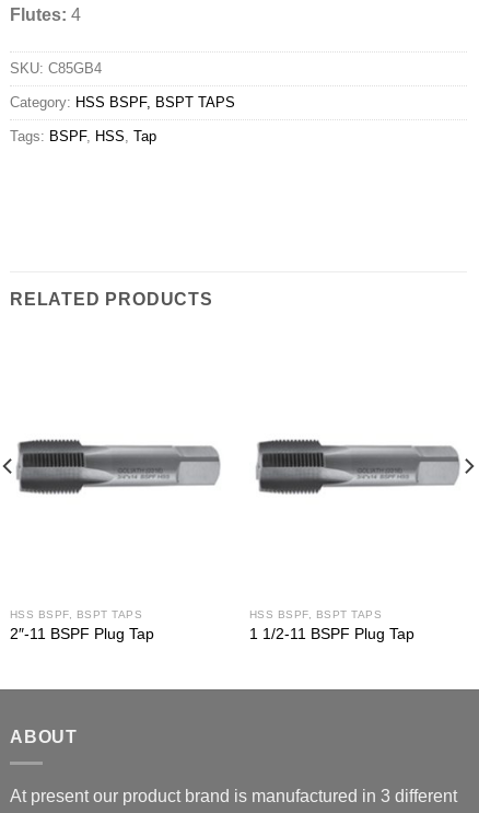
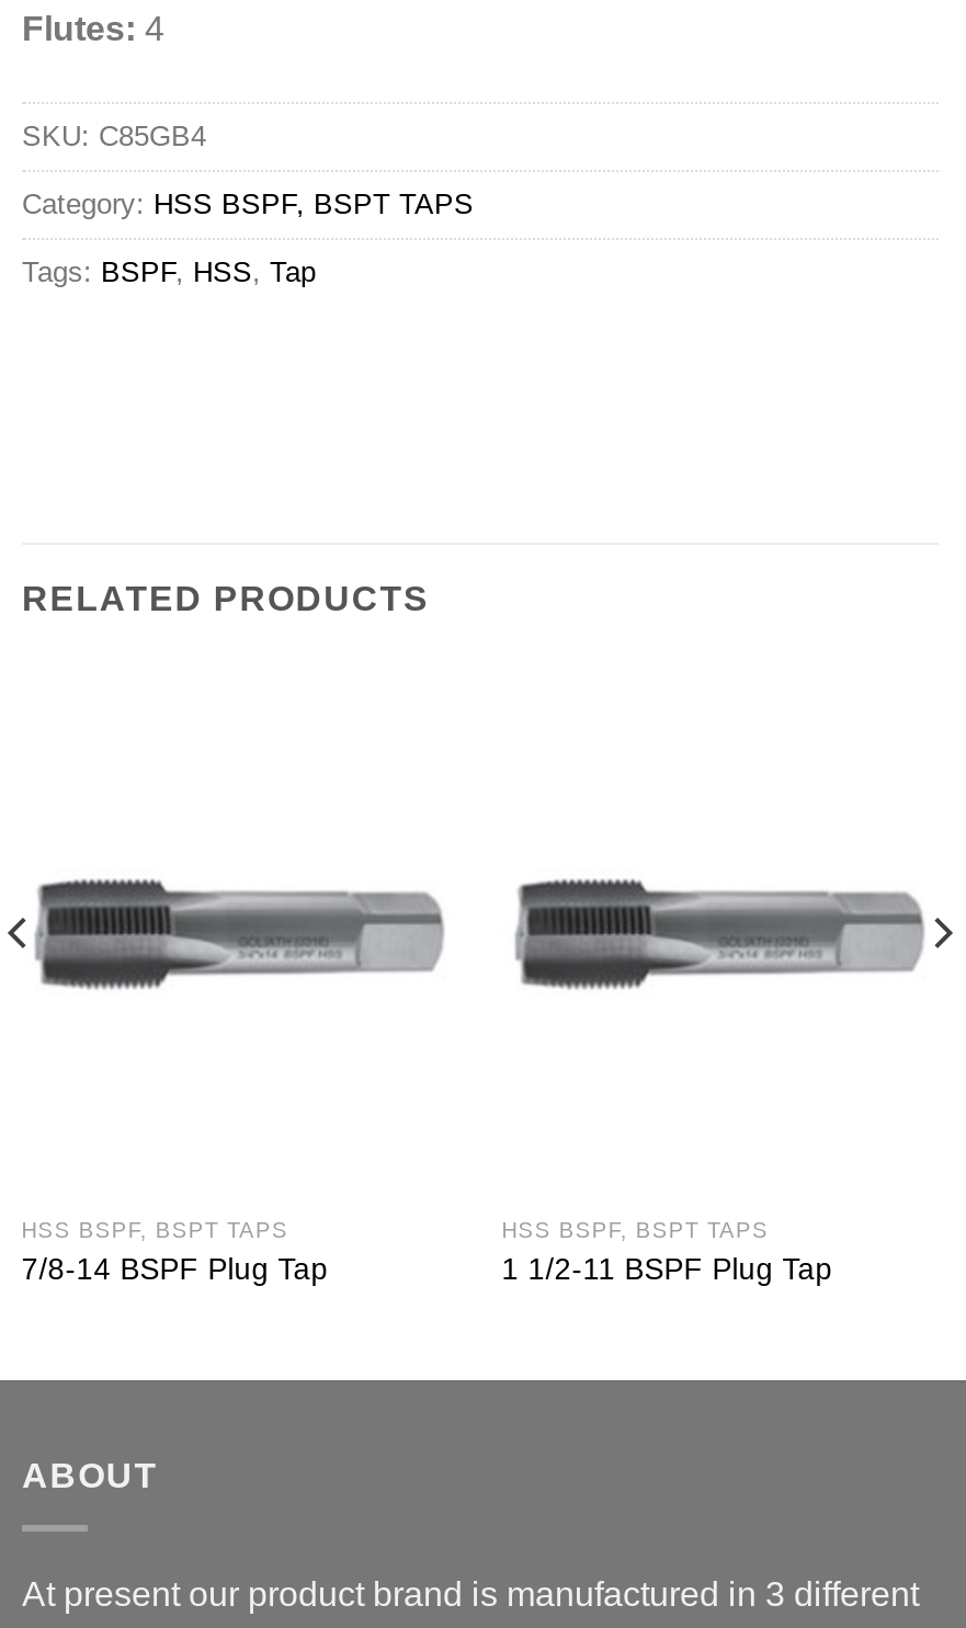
- 2″-11 BSPF Plug Tap
+ 7/8-14 BSPF Plug Tap
